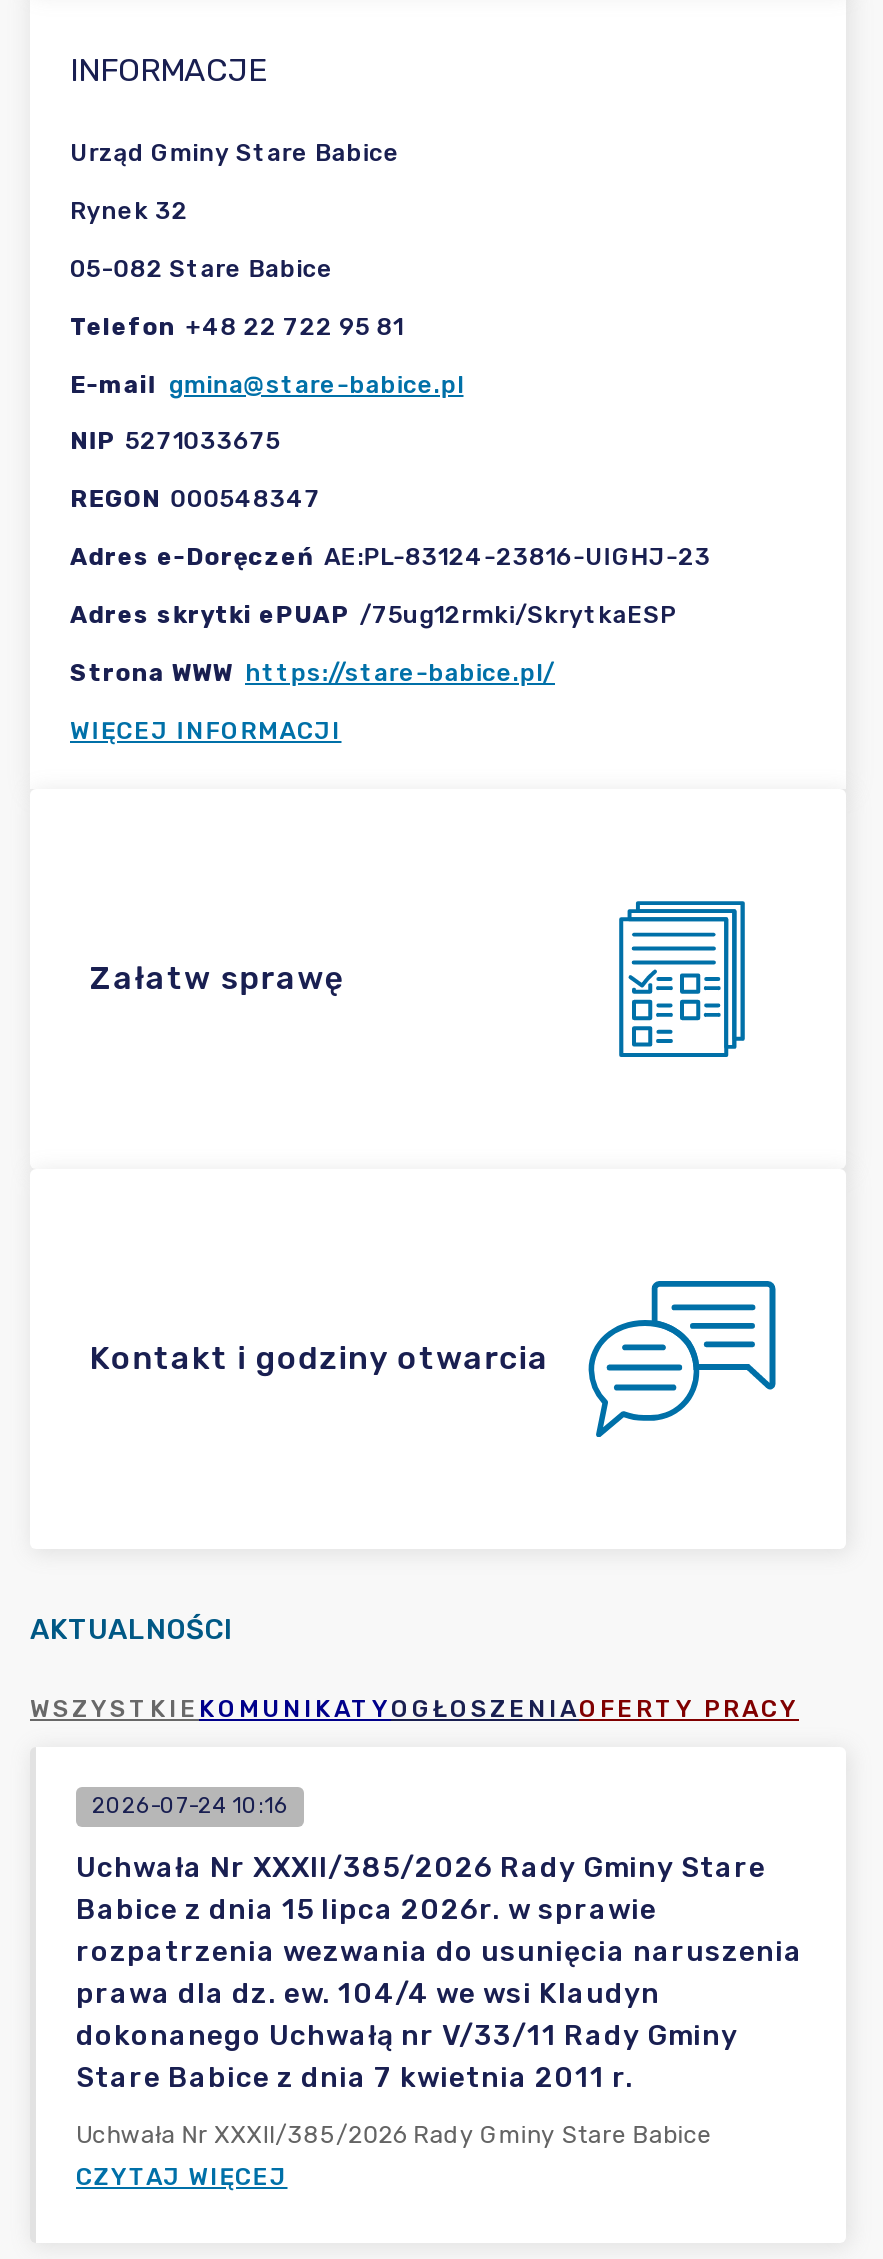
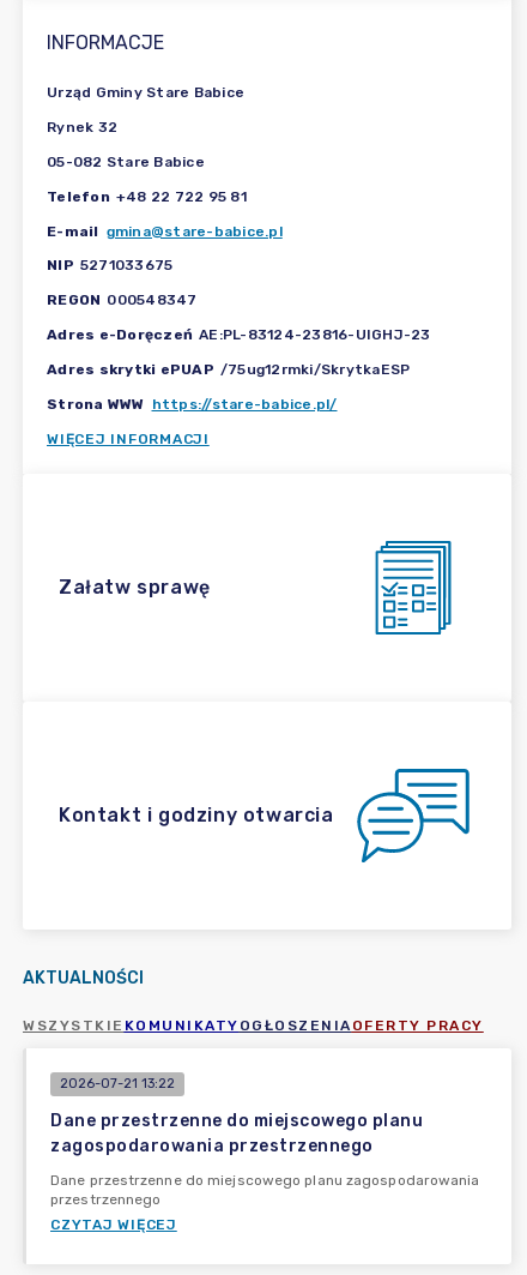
- 2026-07-24 10:16
+ 2026-07-21 13:22

- Uchwała Nr XXXII/385/2026 Rady Gminy Stare
- Babice z dnia 15 lipca 2026r. w sprawie
- rozpatrzenia wezwania do usunięcia naruszenia
- prawa dla dz. ew. 104/4 we wsi Klaudyn
- dokonanego Uchwałą nr V/33/11 Rady Gminy
- Stare Babice z dnia 7 kwietnia 2011 r.
+ Dane przestrzenne do miejscowego planu
+ zagospodarowania przestrzennego

- Uchwała Nr XXXII/385/2026 Rady Gminy Stare Babice
+ Dane przestrzenne do miejscowego planu zagospodarowania
+ przestrzennego
